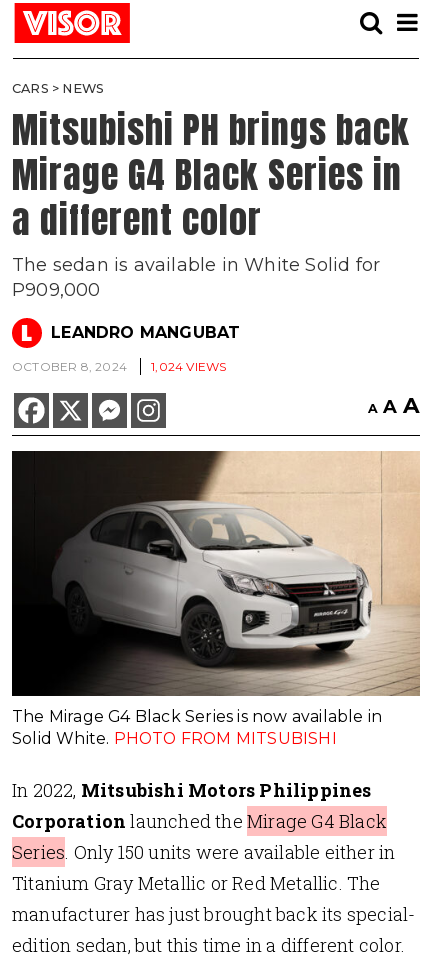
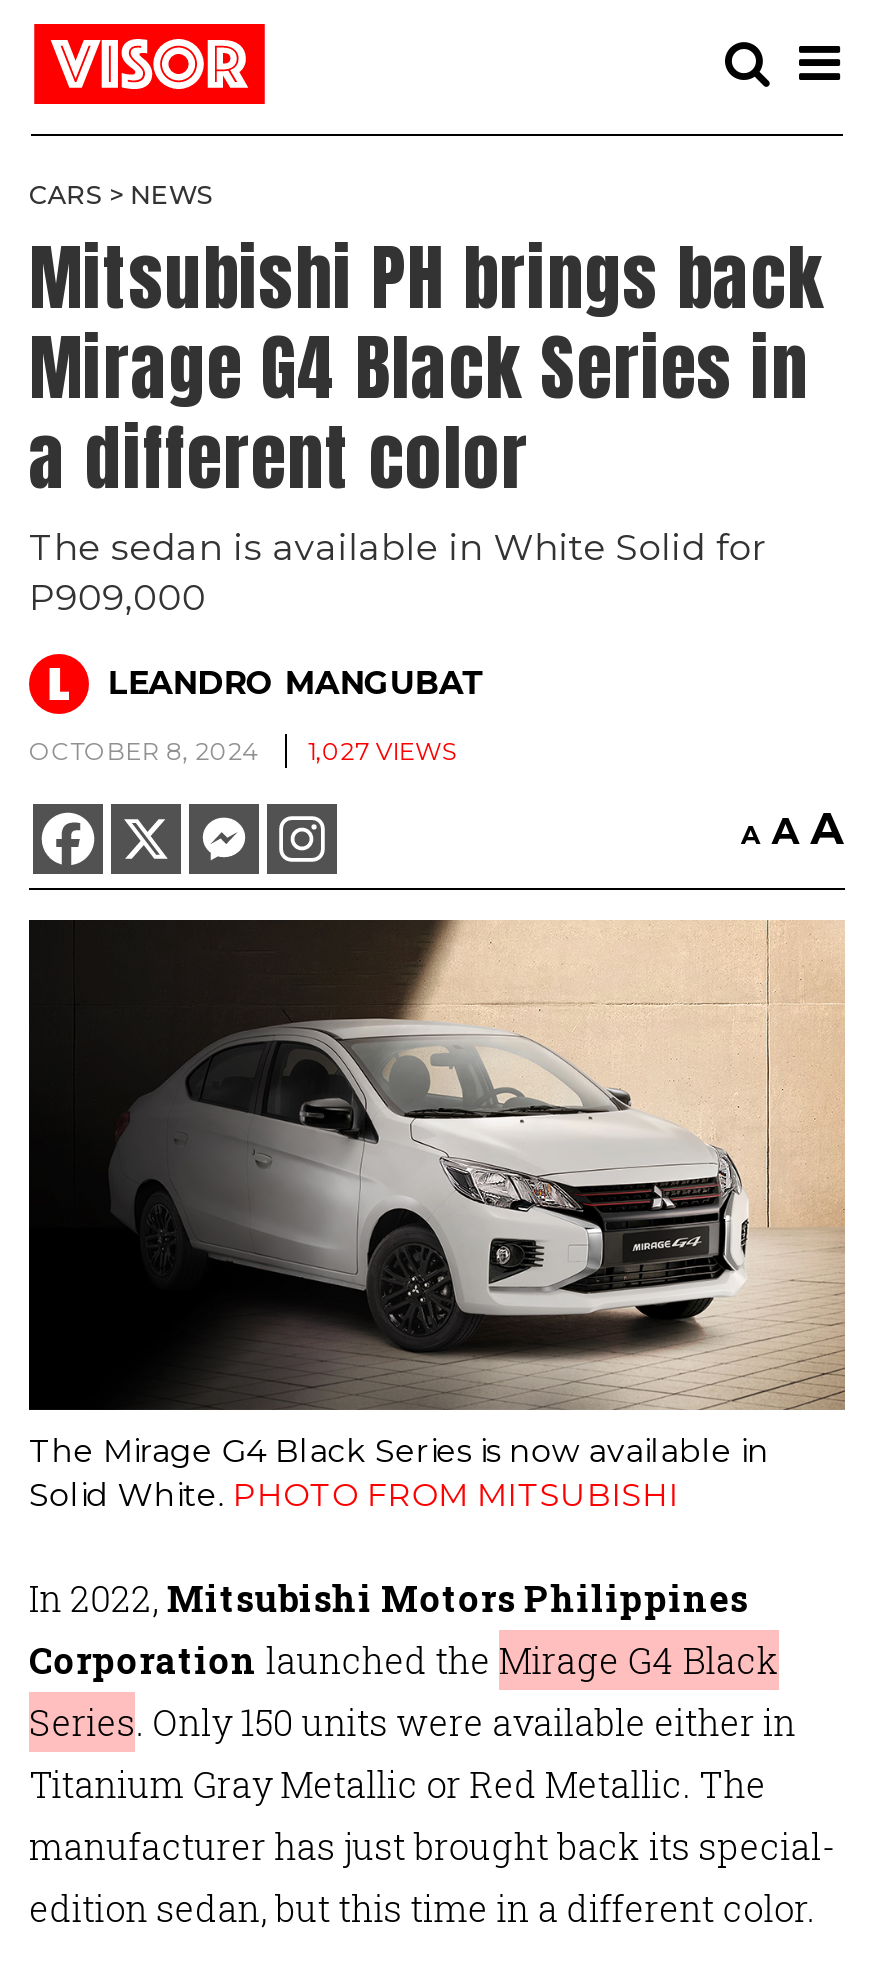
- OCTOBER 8, 2024 1,024 VIEWS
+ OCTOBER 8, 2024 1,027 VIEWS
